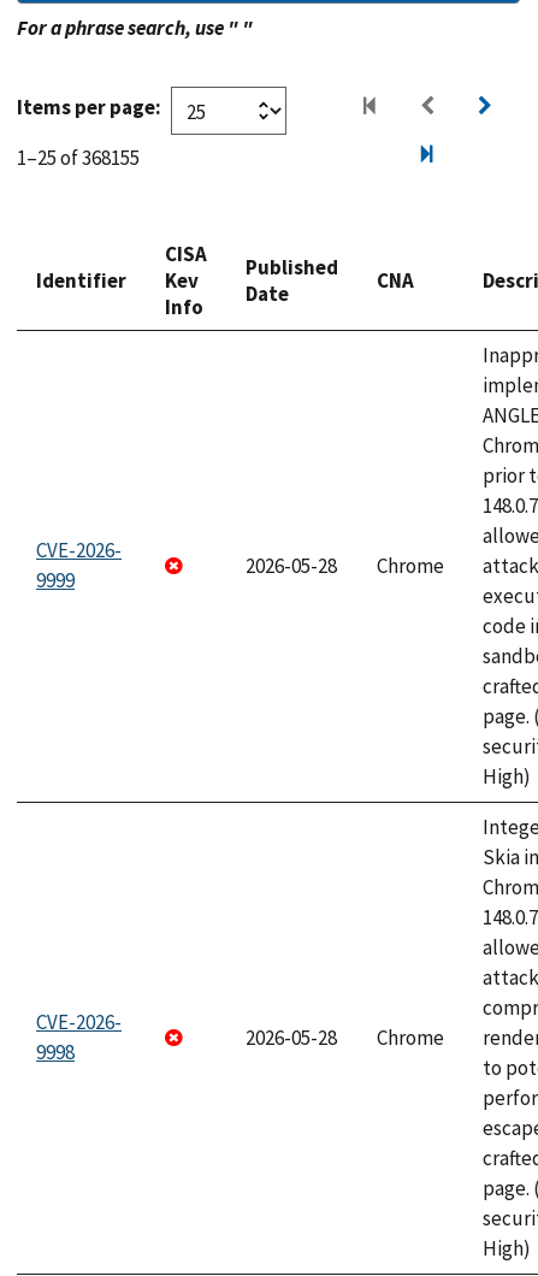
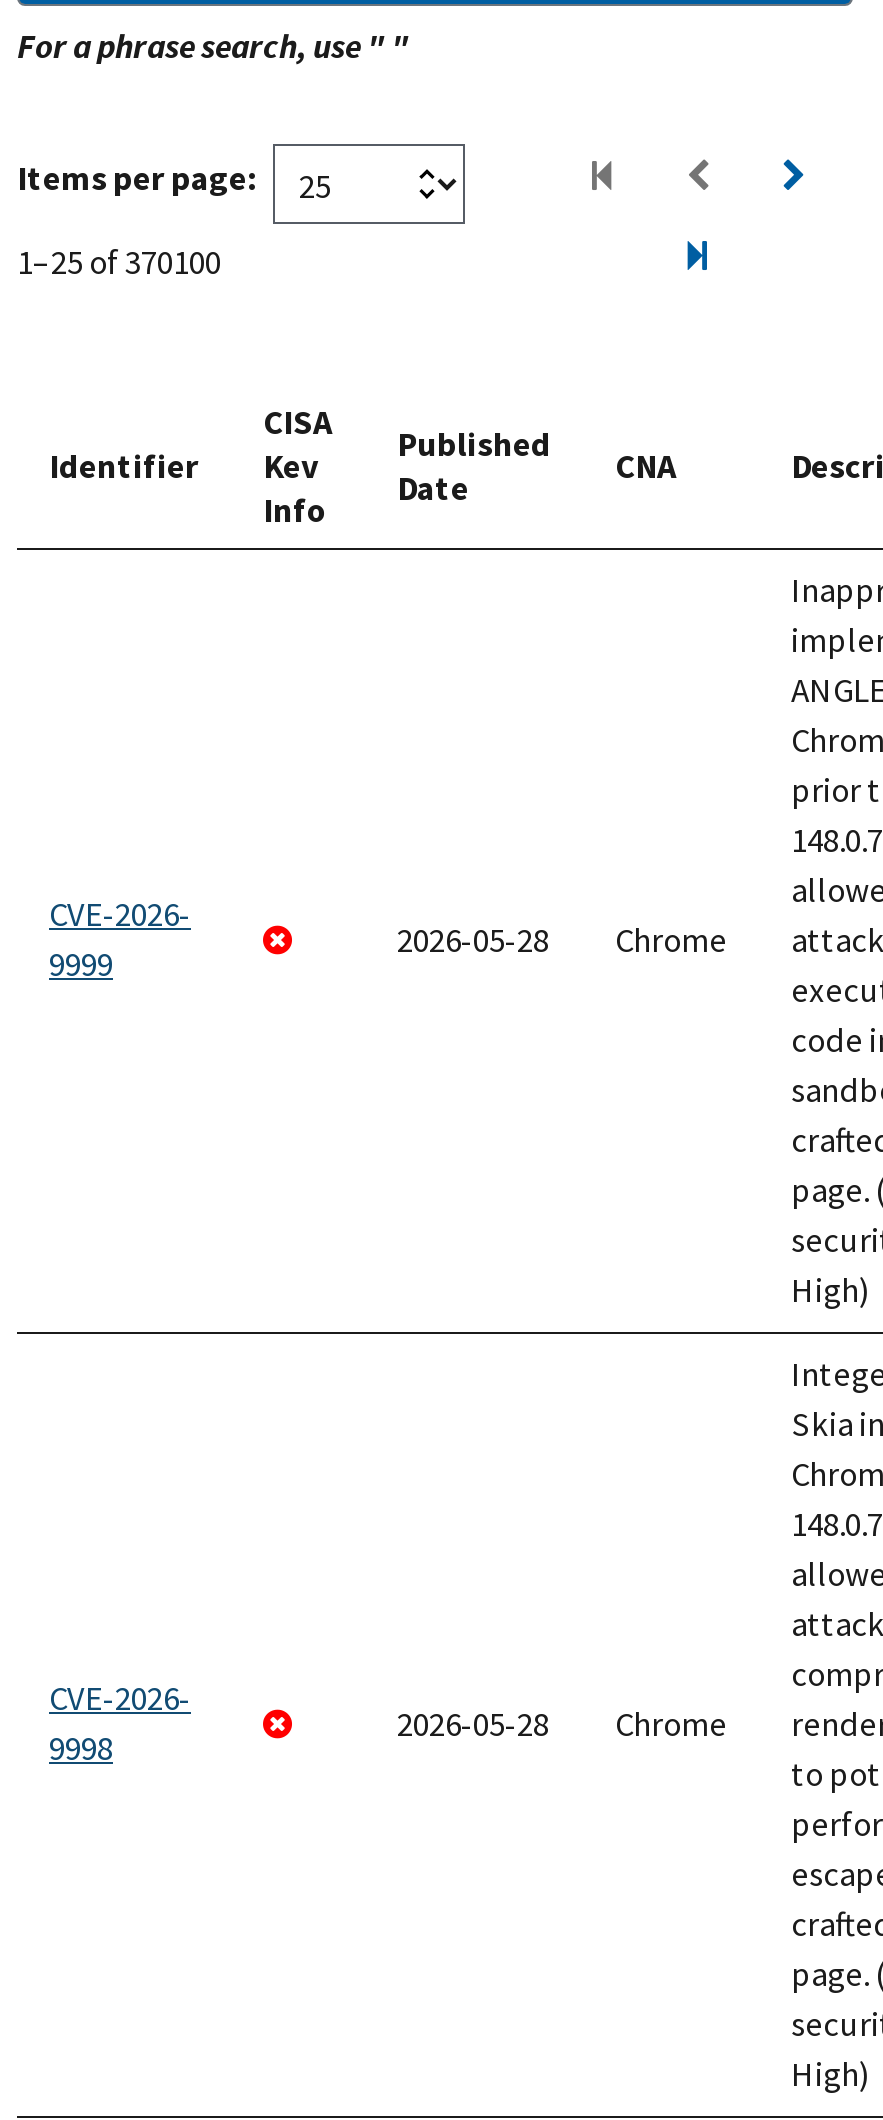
- 1–25 of 368155
+ 1–25 of 370100
